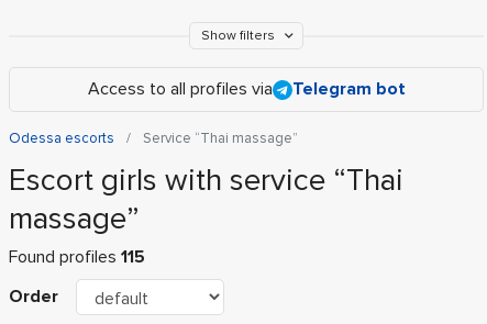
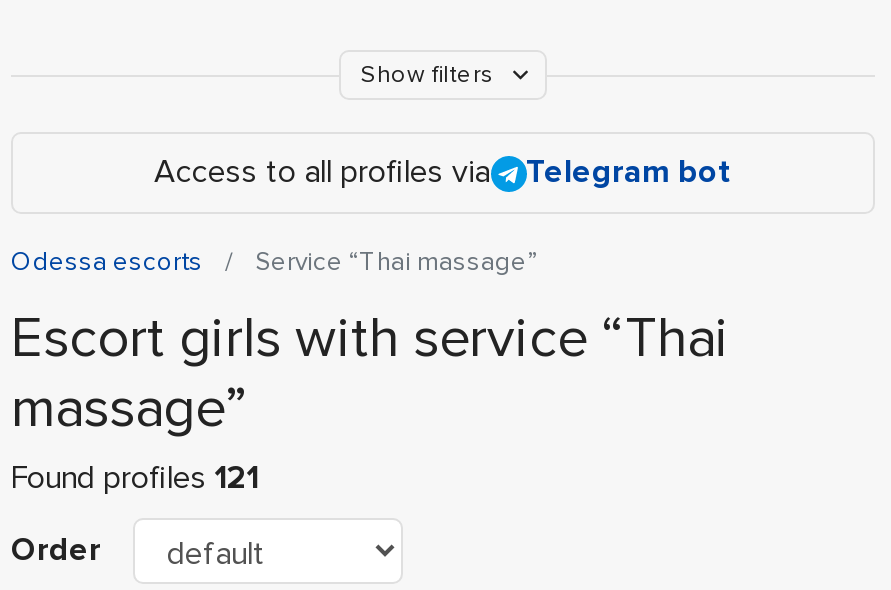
- Found profiles 115
+ Found profiles 121
